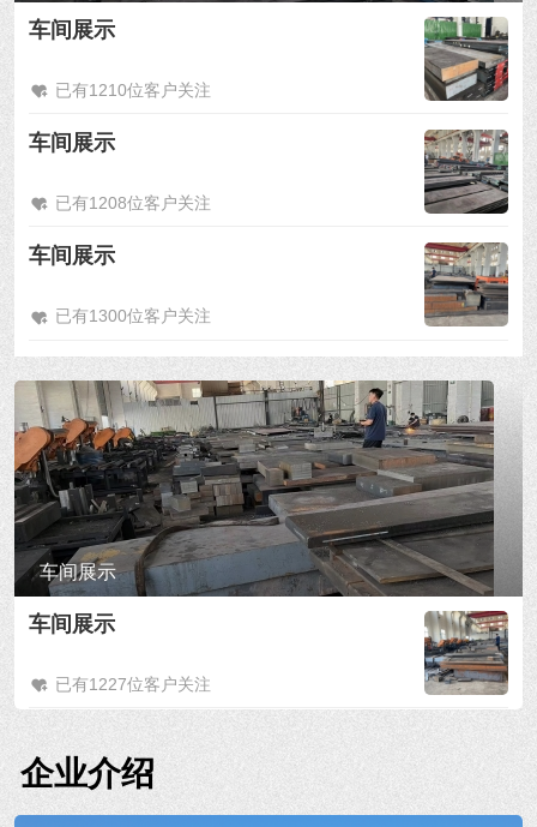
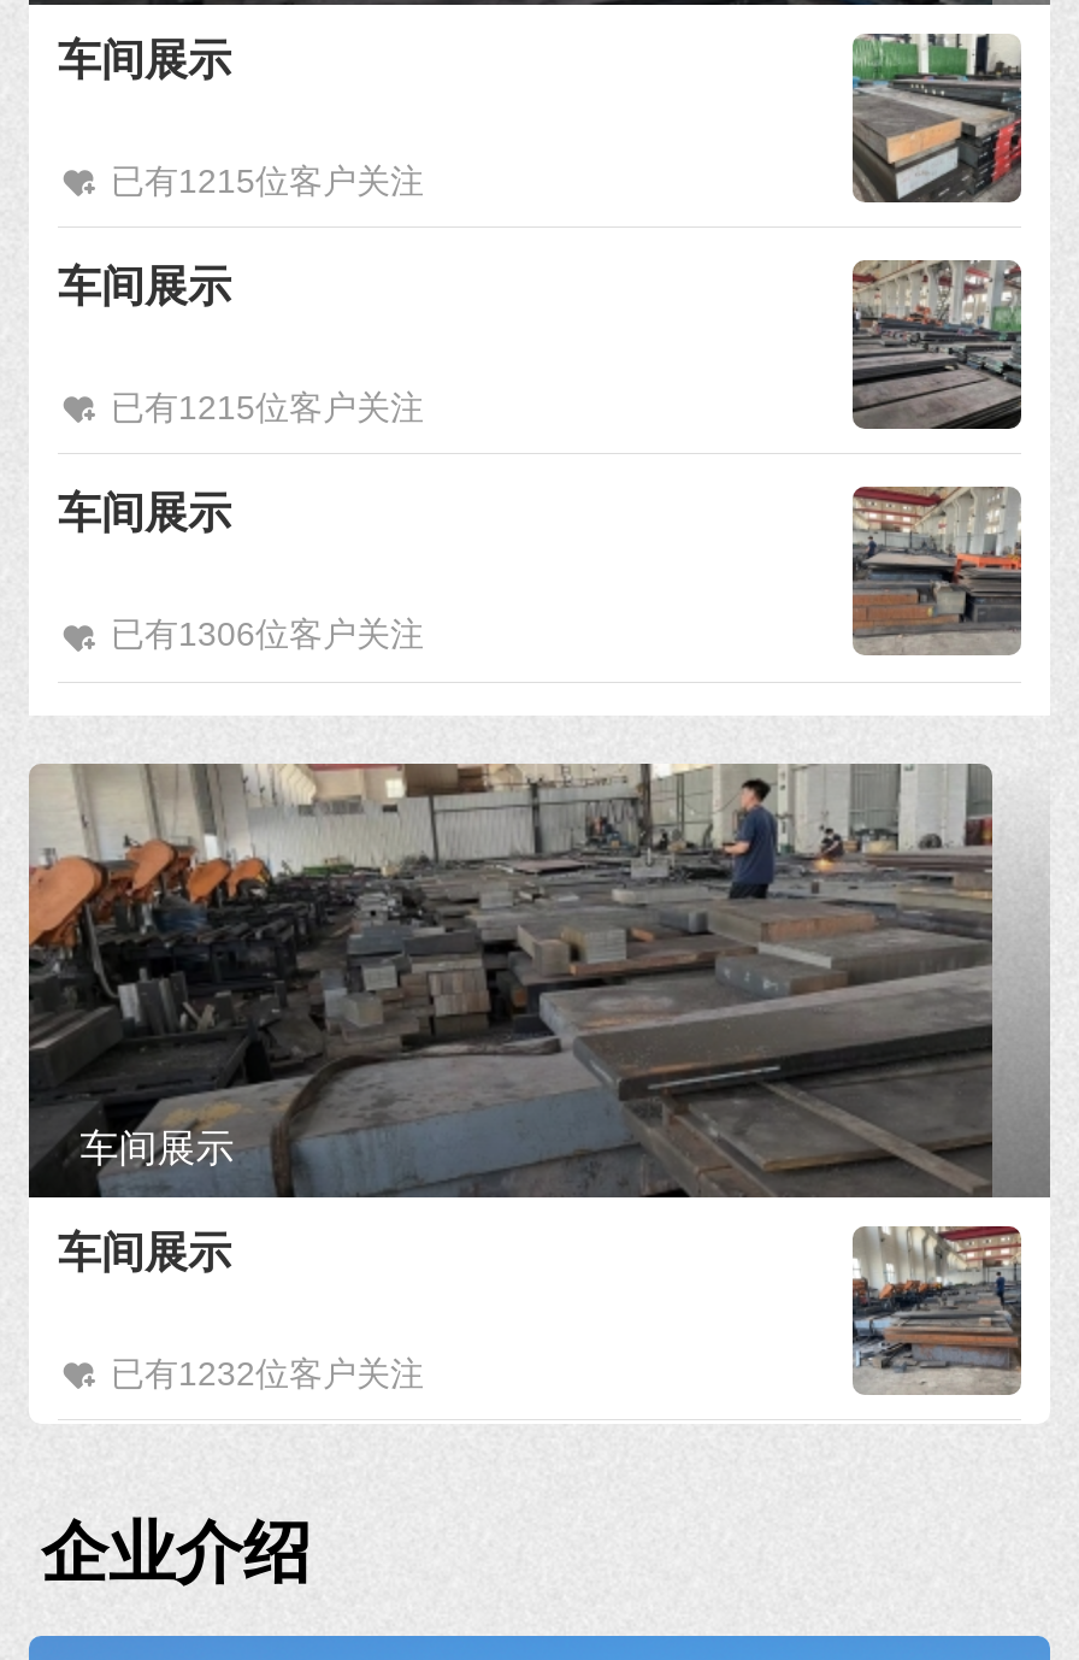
- 已有1210位客户关注
+ 已有1215位客户关注

- 已有1208位客户关注
+ 已有1215位客户关注

- 已有1300位客户关注
+ 已有1306位客户关注

- 已有1227位客户关注
+ 已有1232位客户关注
